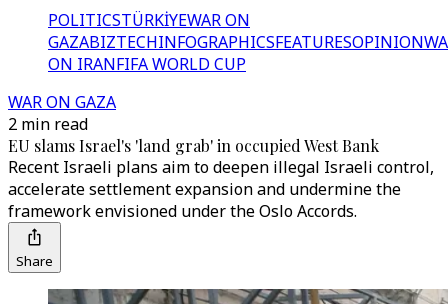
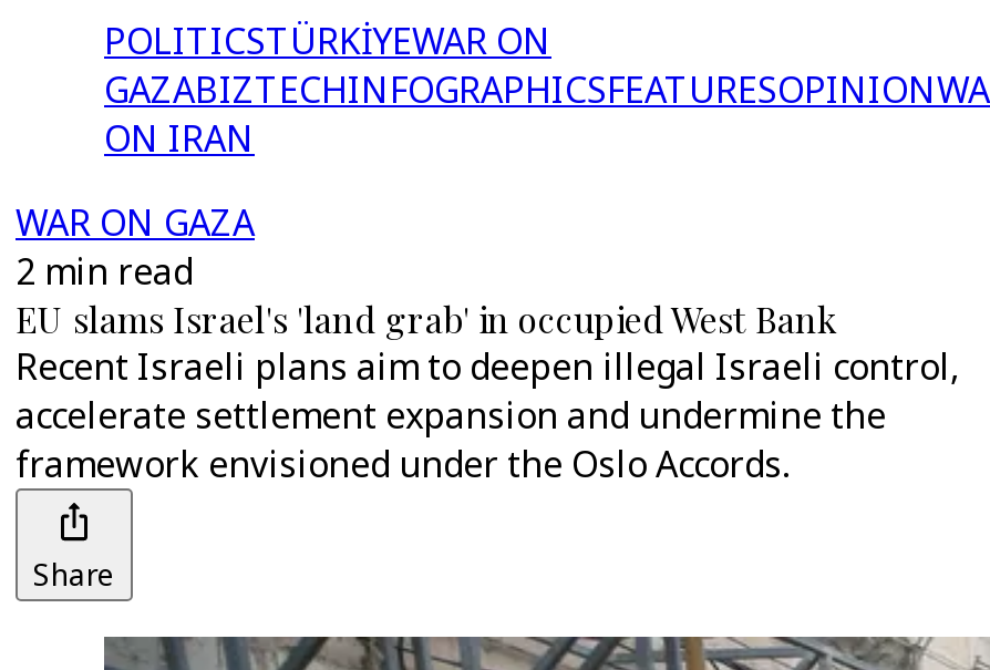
- ON IRAN FIFA WORLD CUP
+ ON IRAN
